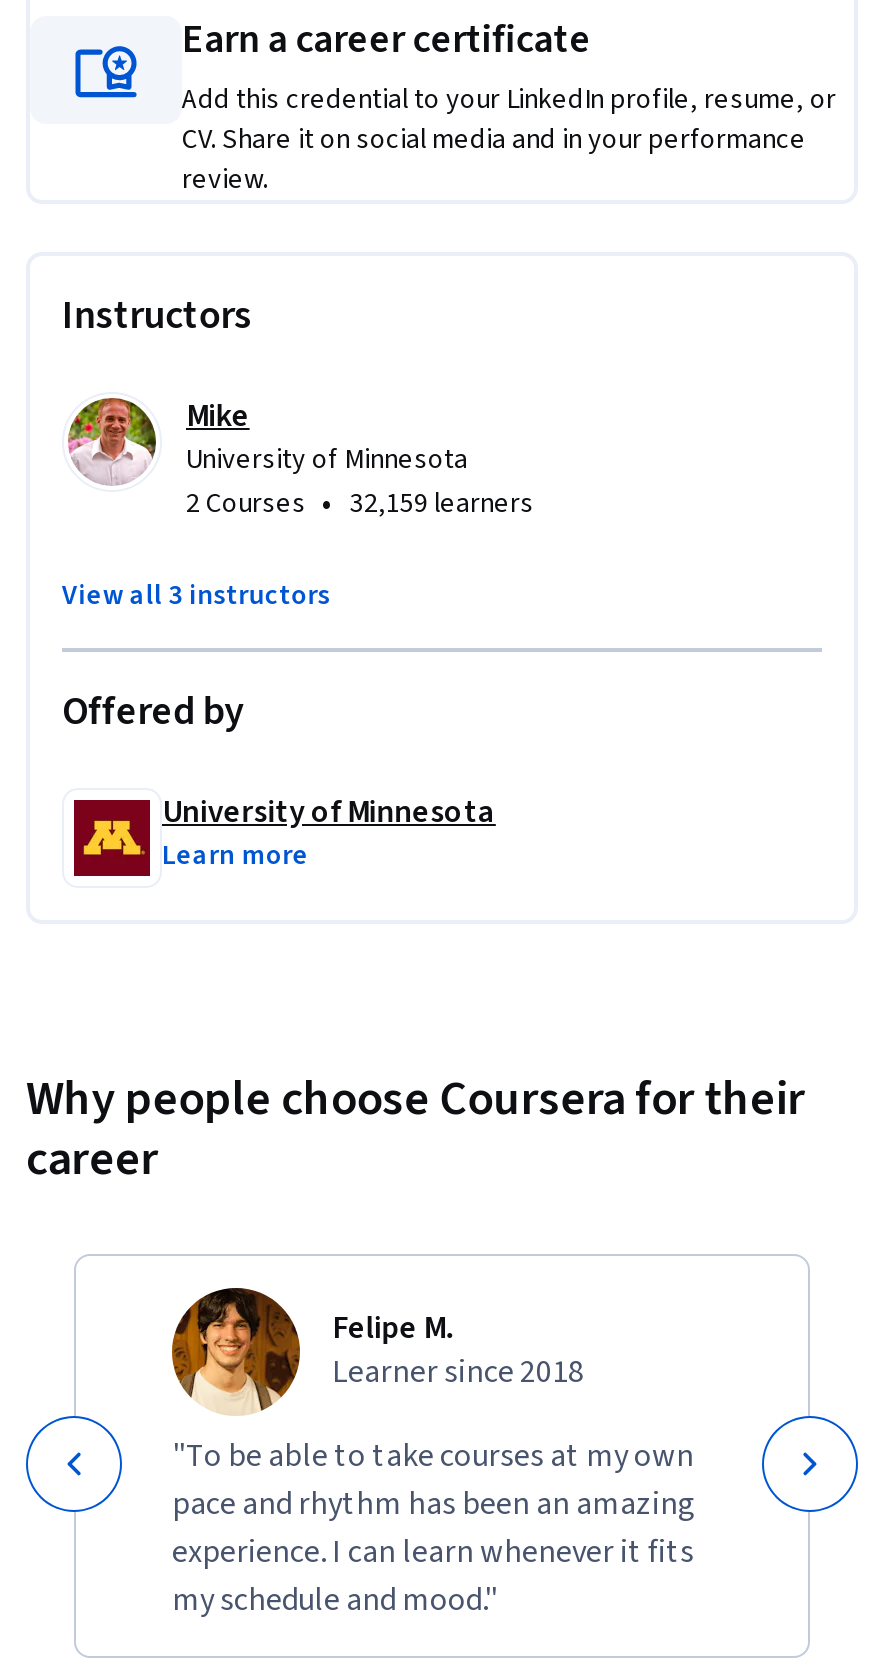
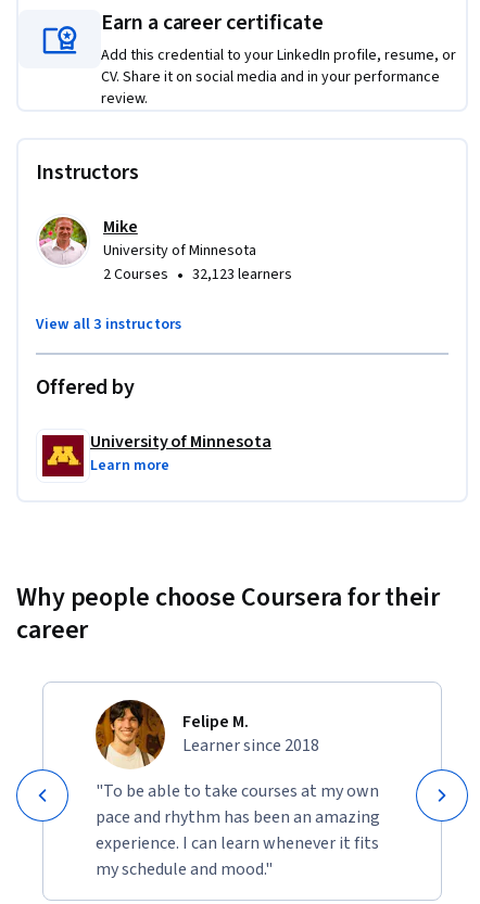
- 2 Courses • 32,159 learners
+ 2 Courses • 32,123 learners
